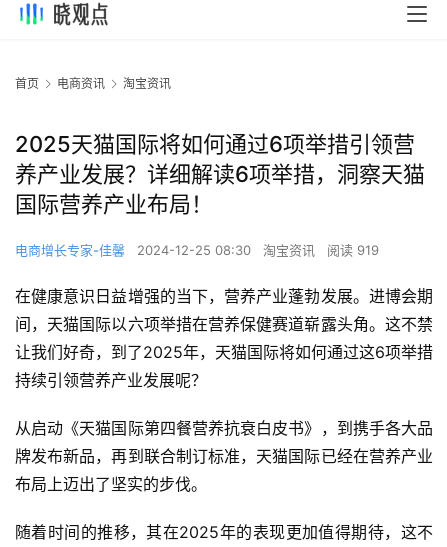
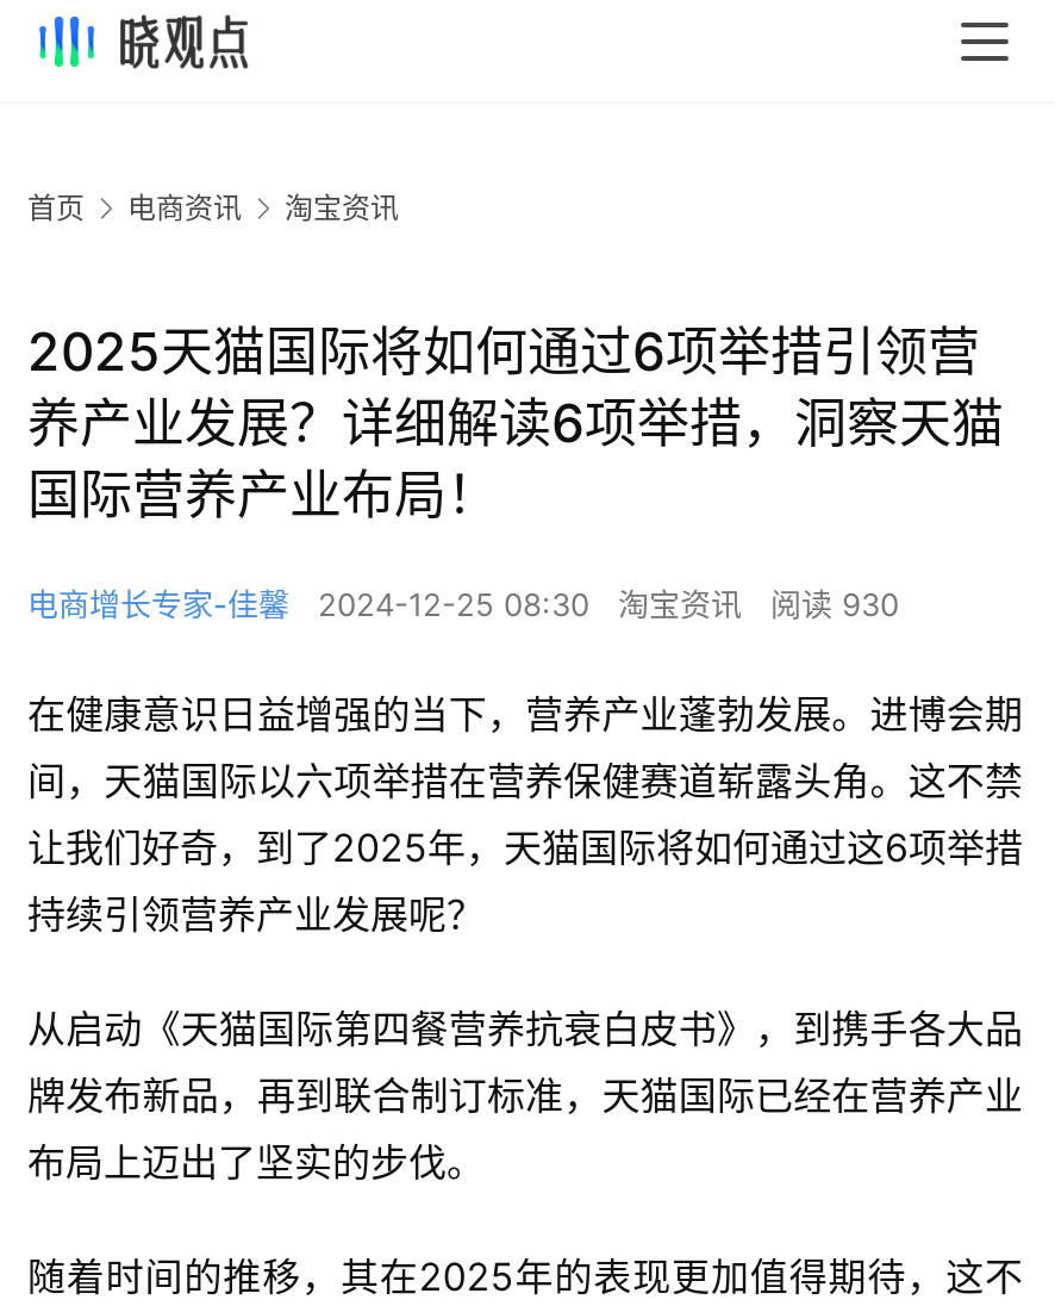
- 电商增长专家-佳馨 2024-12-25 08:30 淘宝资讯 阅读 919
+ 电商增长专家-佳馨 2024-12-25 08:30 淘宝资讯 阅读 930
